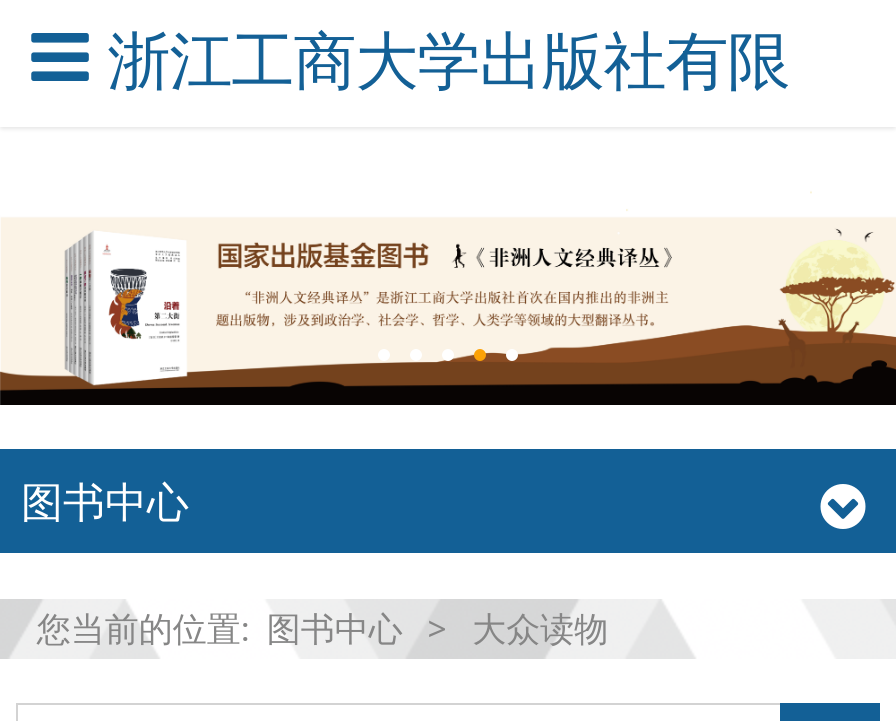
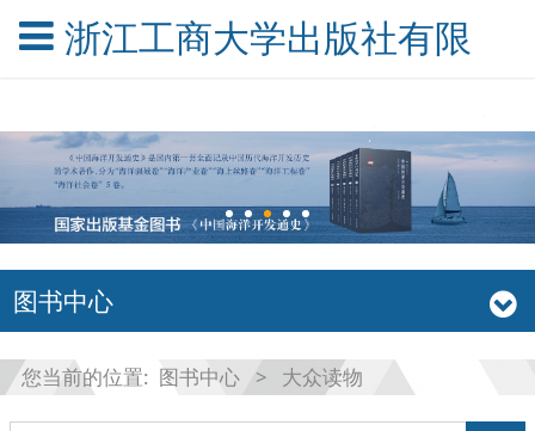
- [image]
+ [image]
